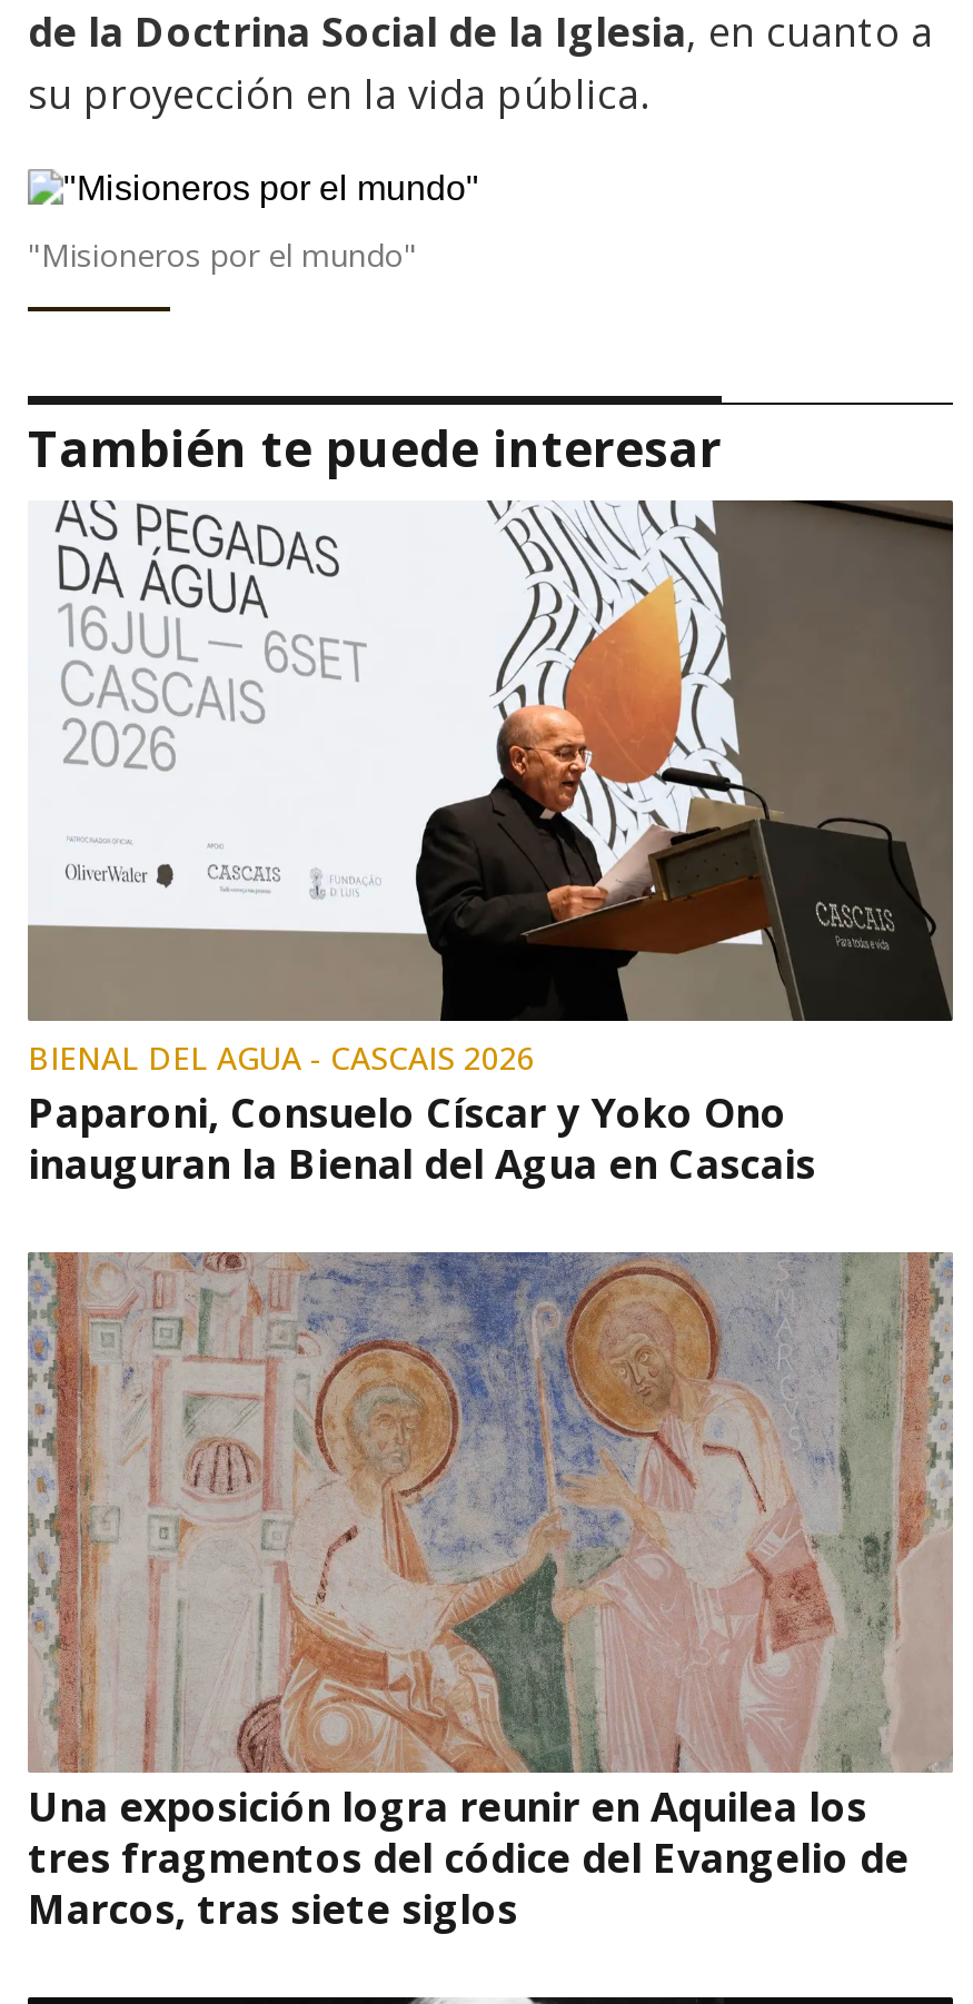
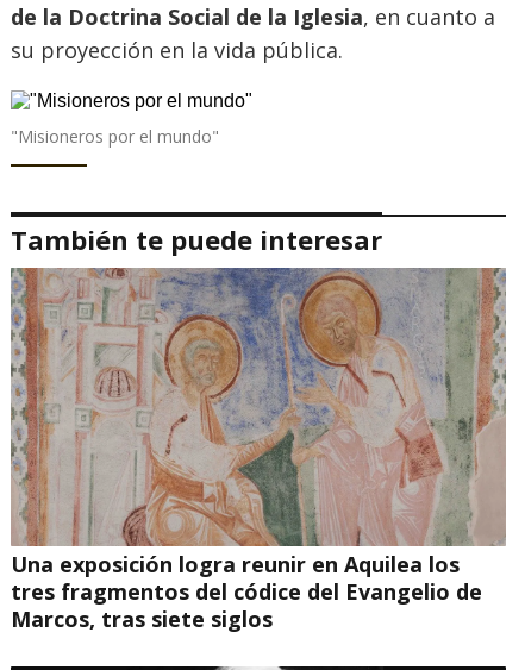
- [image]
- BIENAL DEL AGUA - CASCAIS 2026
- Paparoni, Consuelo Císcar y Yoko Ono
- inauguran la Bienal del Agua en Cascais
